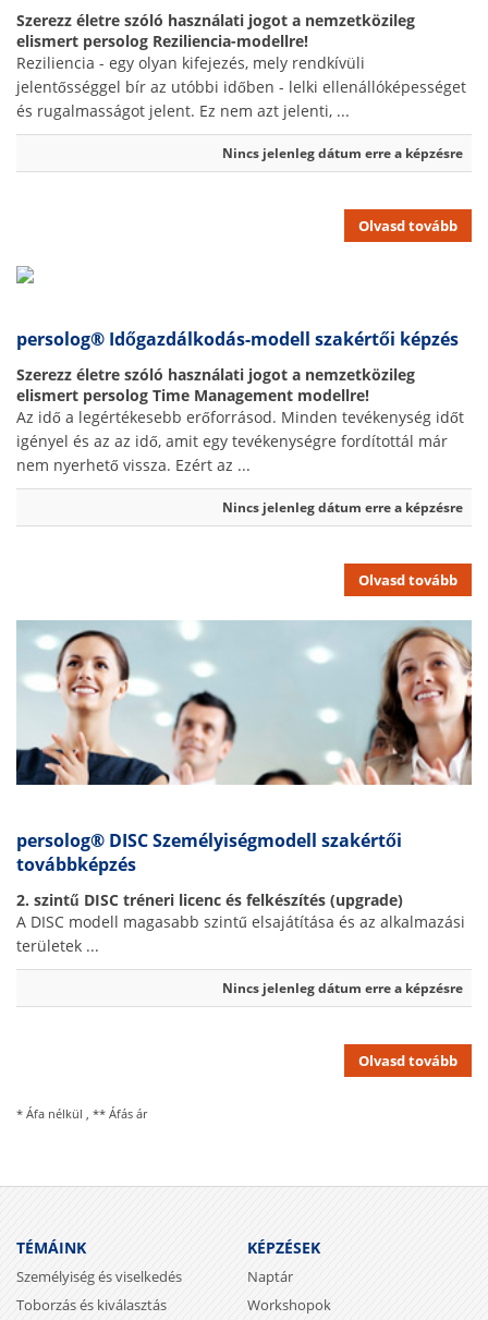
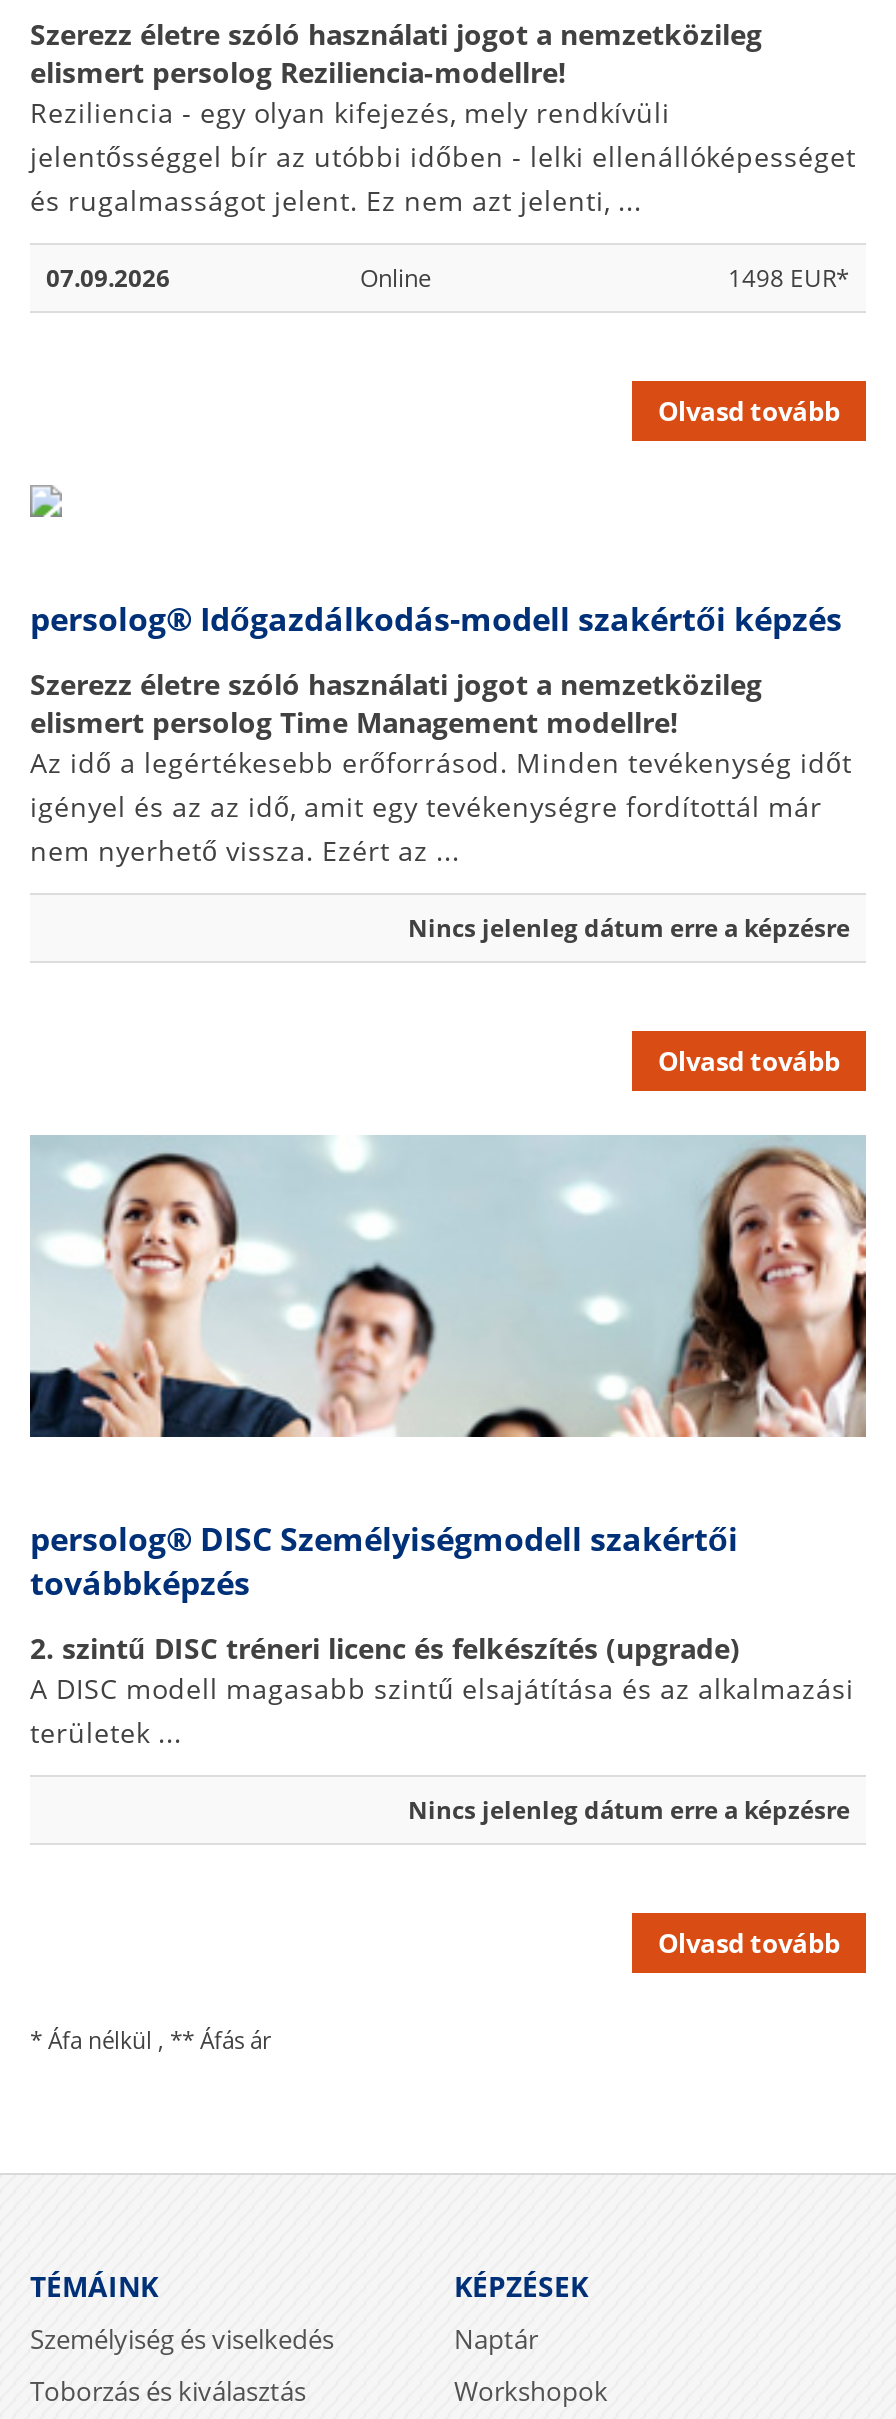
- Nincs jelenleg dátum erre a képzésre
+ 07.09.2026
+ Online
+ 1498 EUR*
